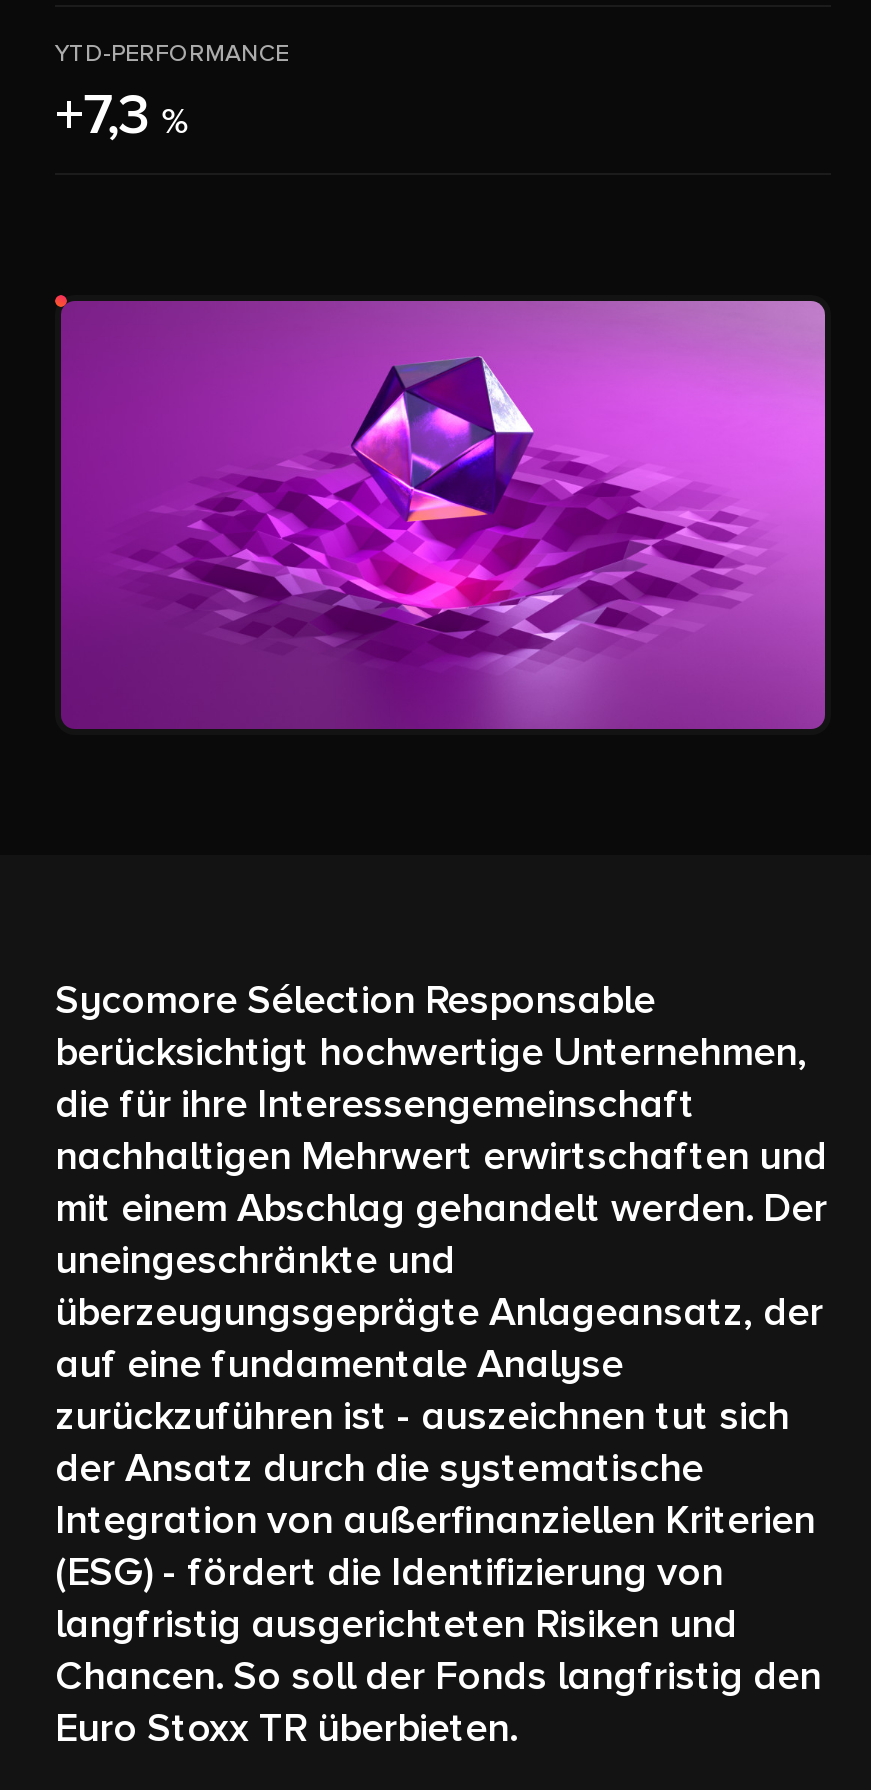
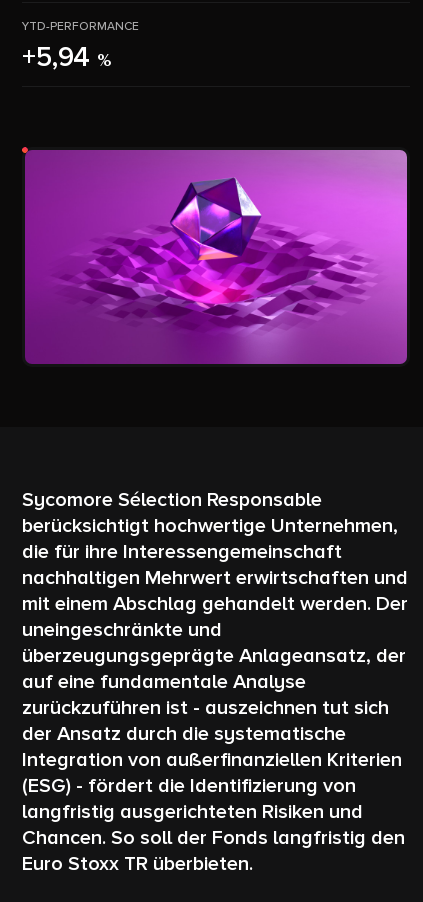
- +7,3 %
+ +5,94 %
